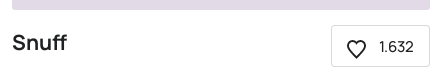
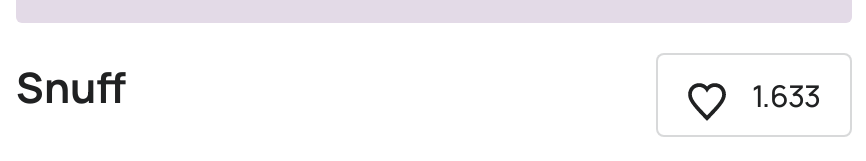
- 1.632
+ 1.633
